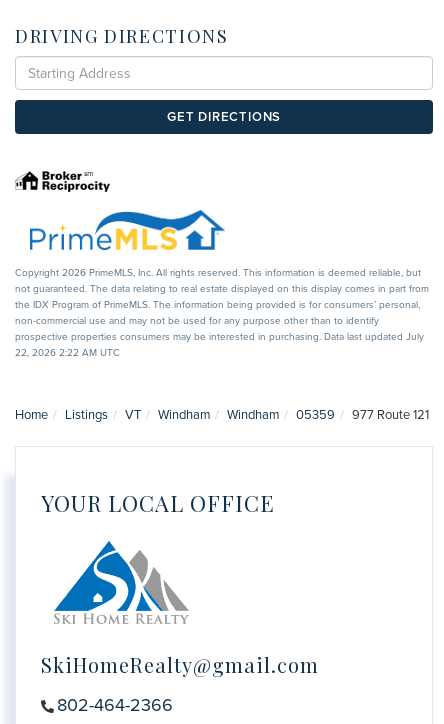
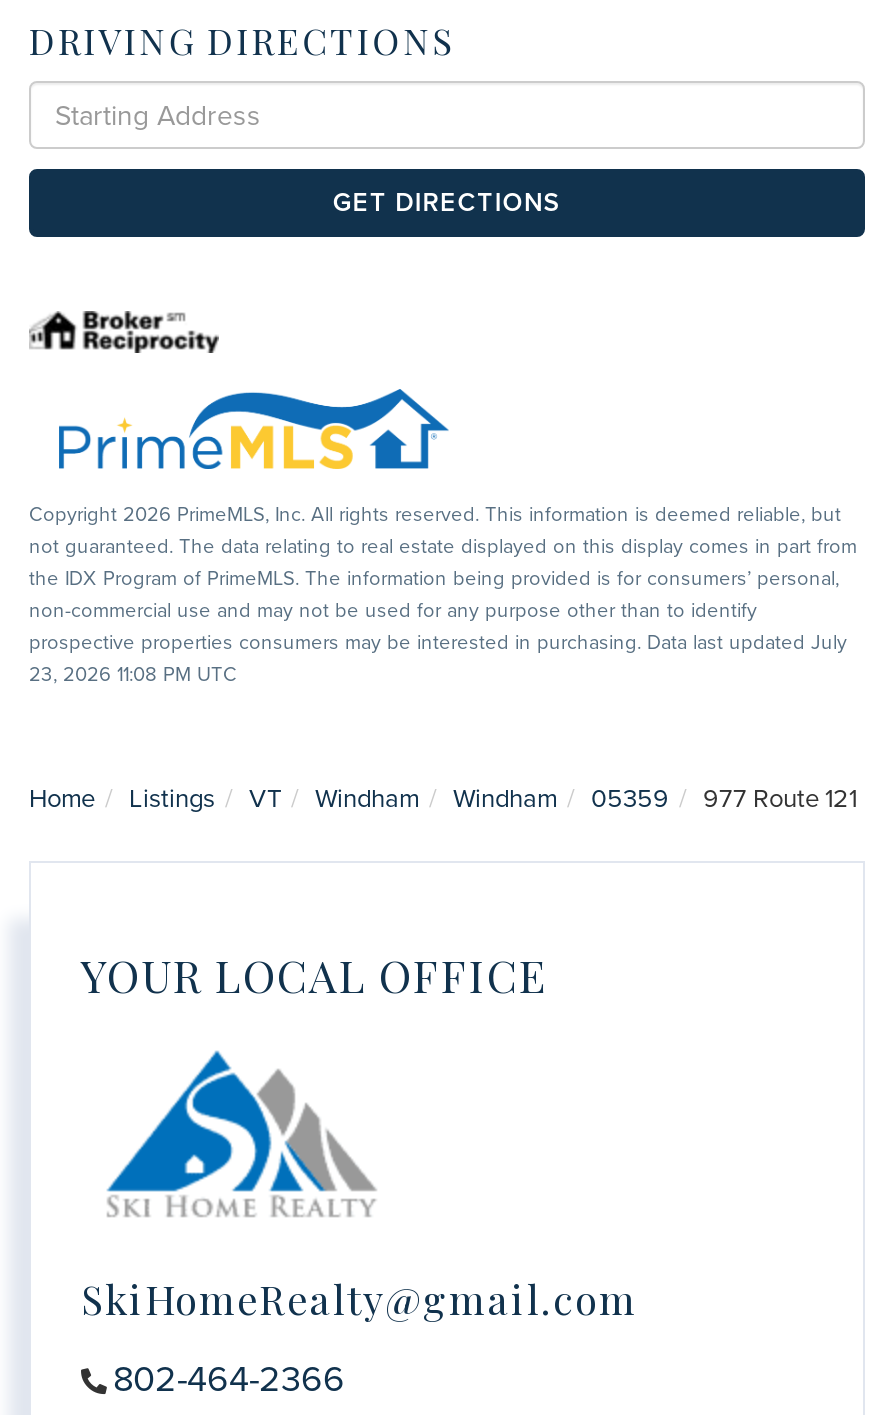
- 22, 2026 2:22 AM UTC
+ 23, 2026 11:08 PM UTC
